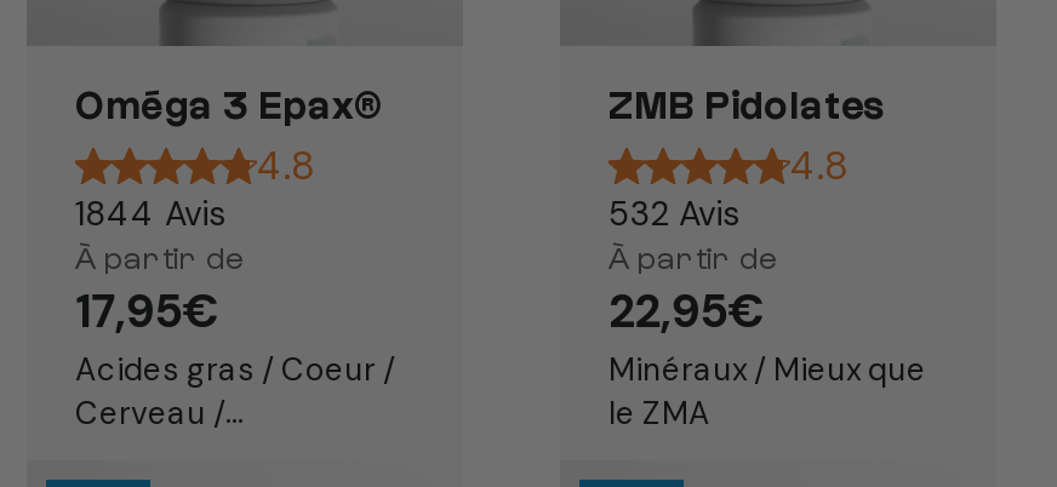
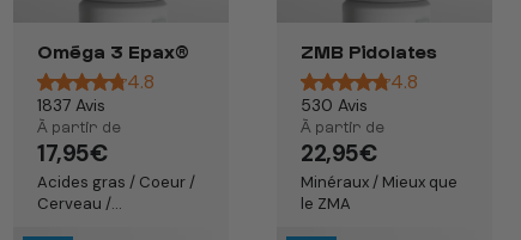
- 1844 Avis
+ 1837 Avis

- 532 Avis
+ 530 Avis
